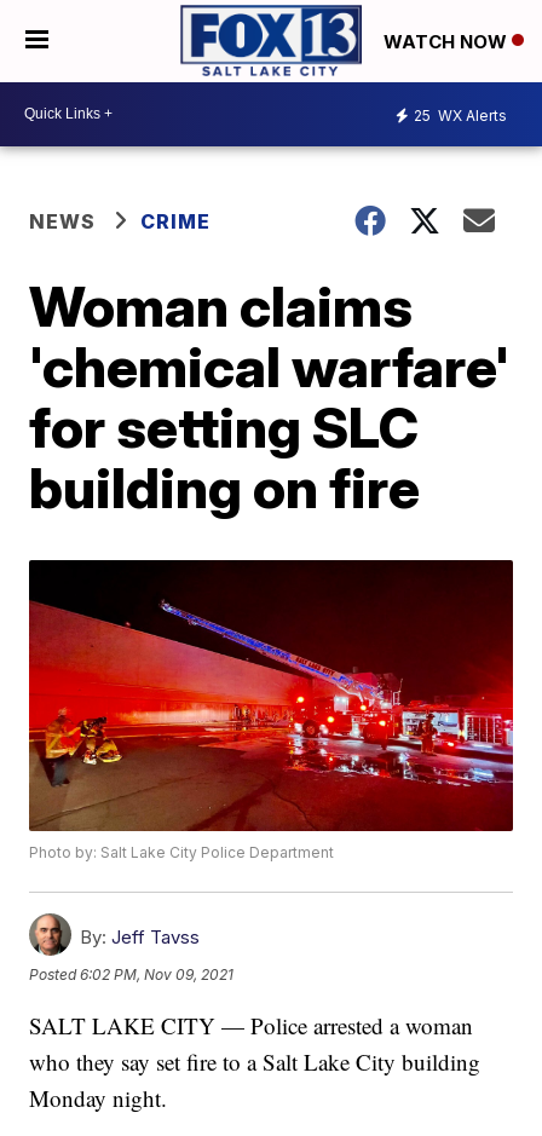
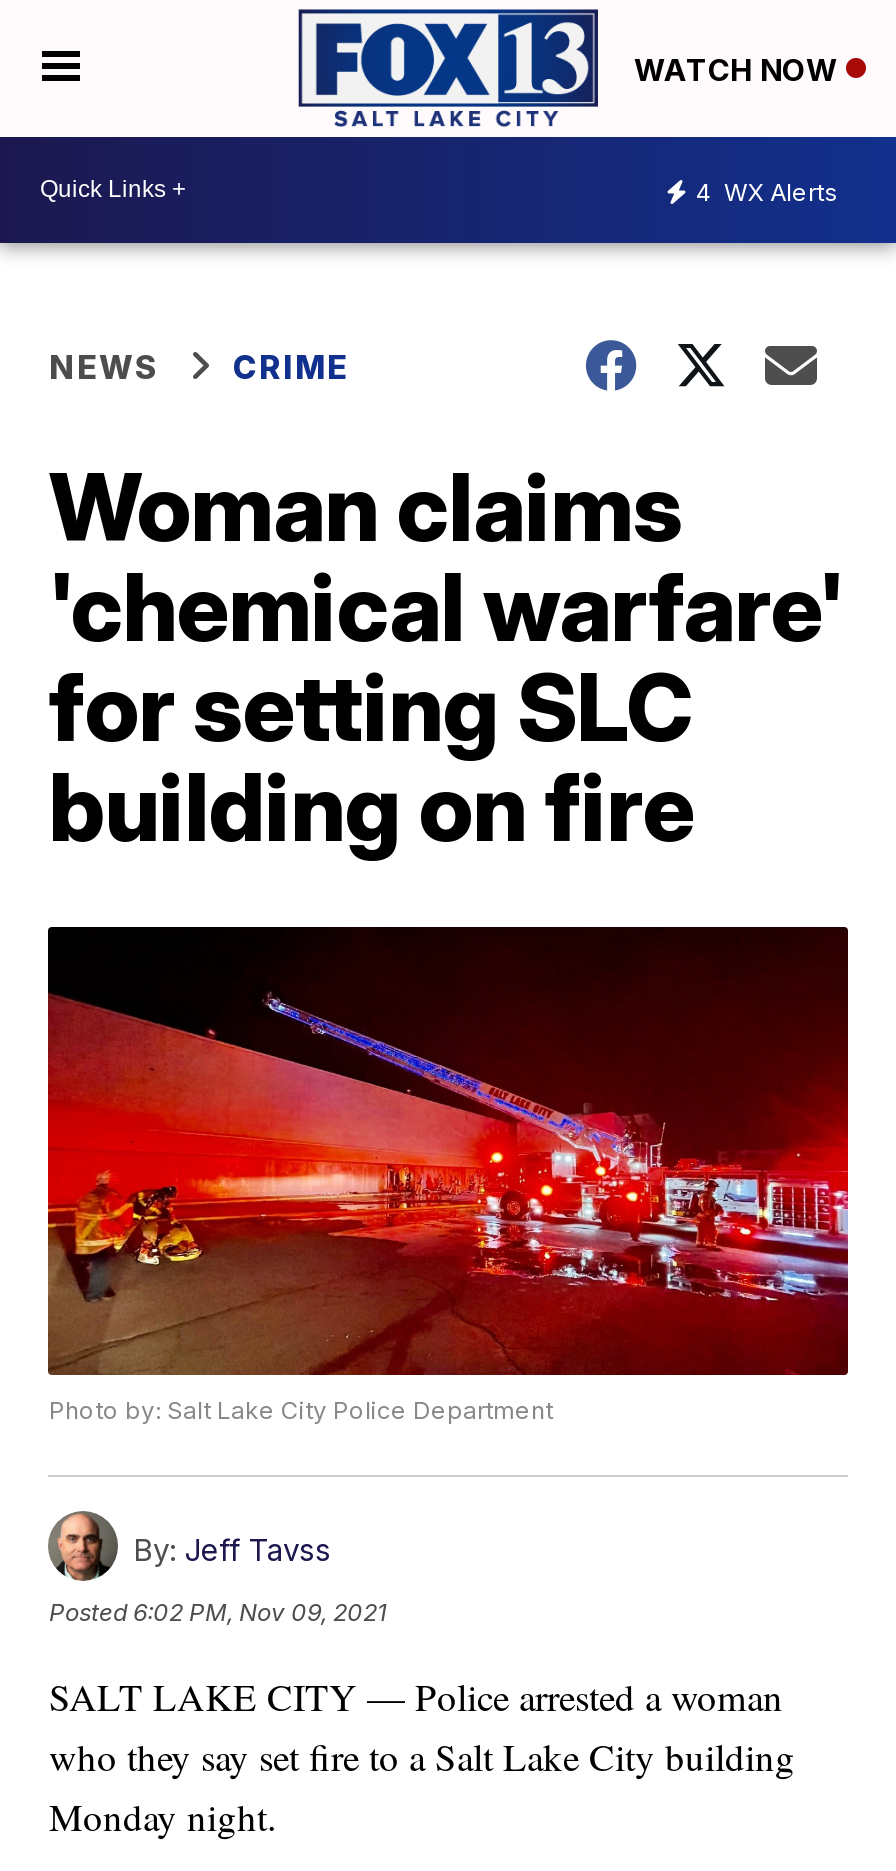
- 25 WX Alerts
+ 4 WX Alerts
